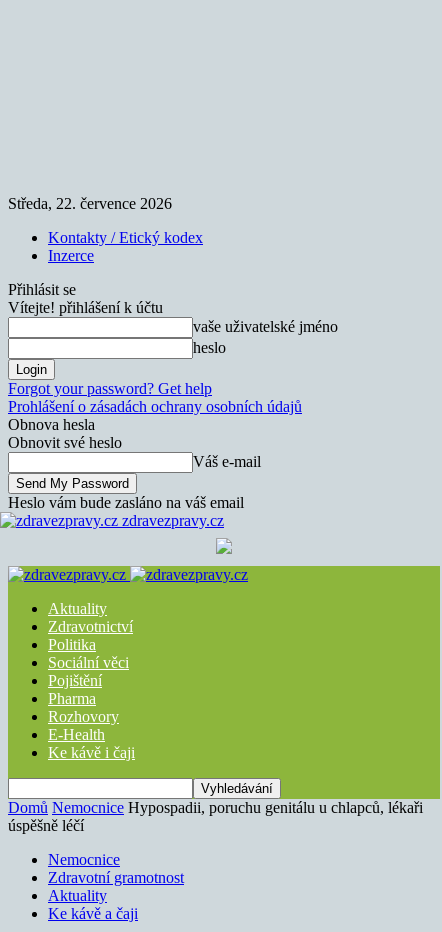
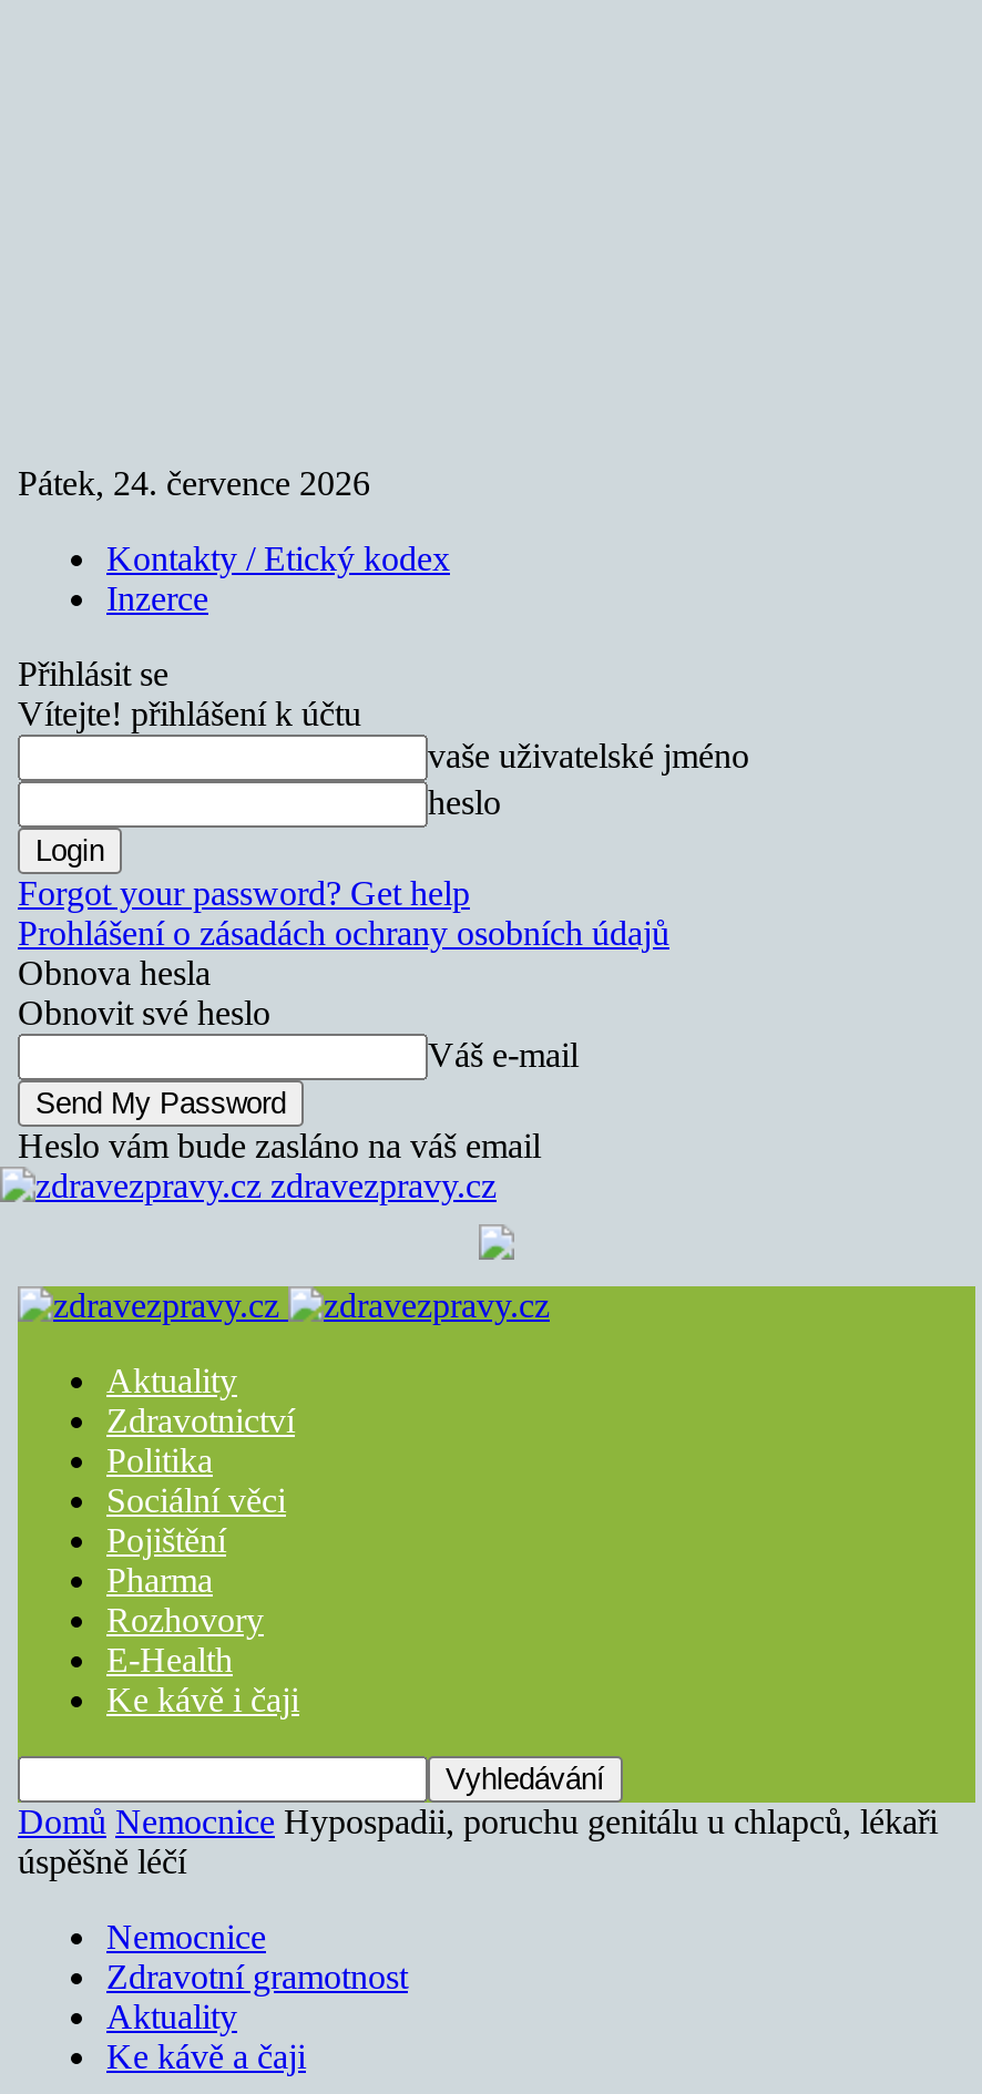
- Středa, 22. července 2026
+ Pátek, 24. července 2026
